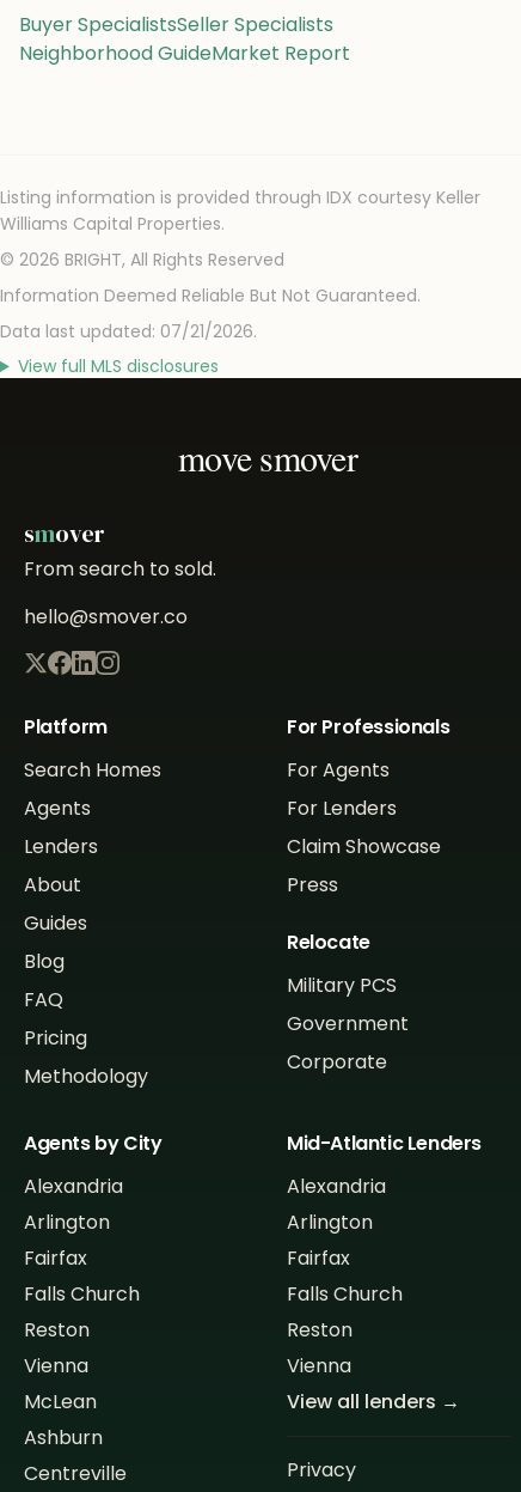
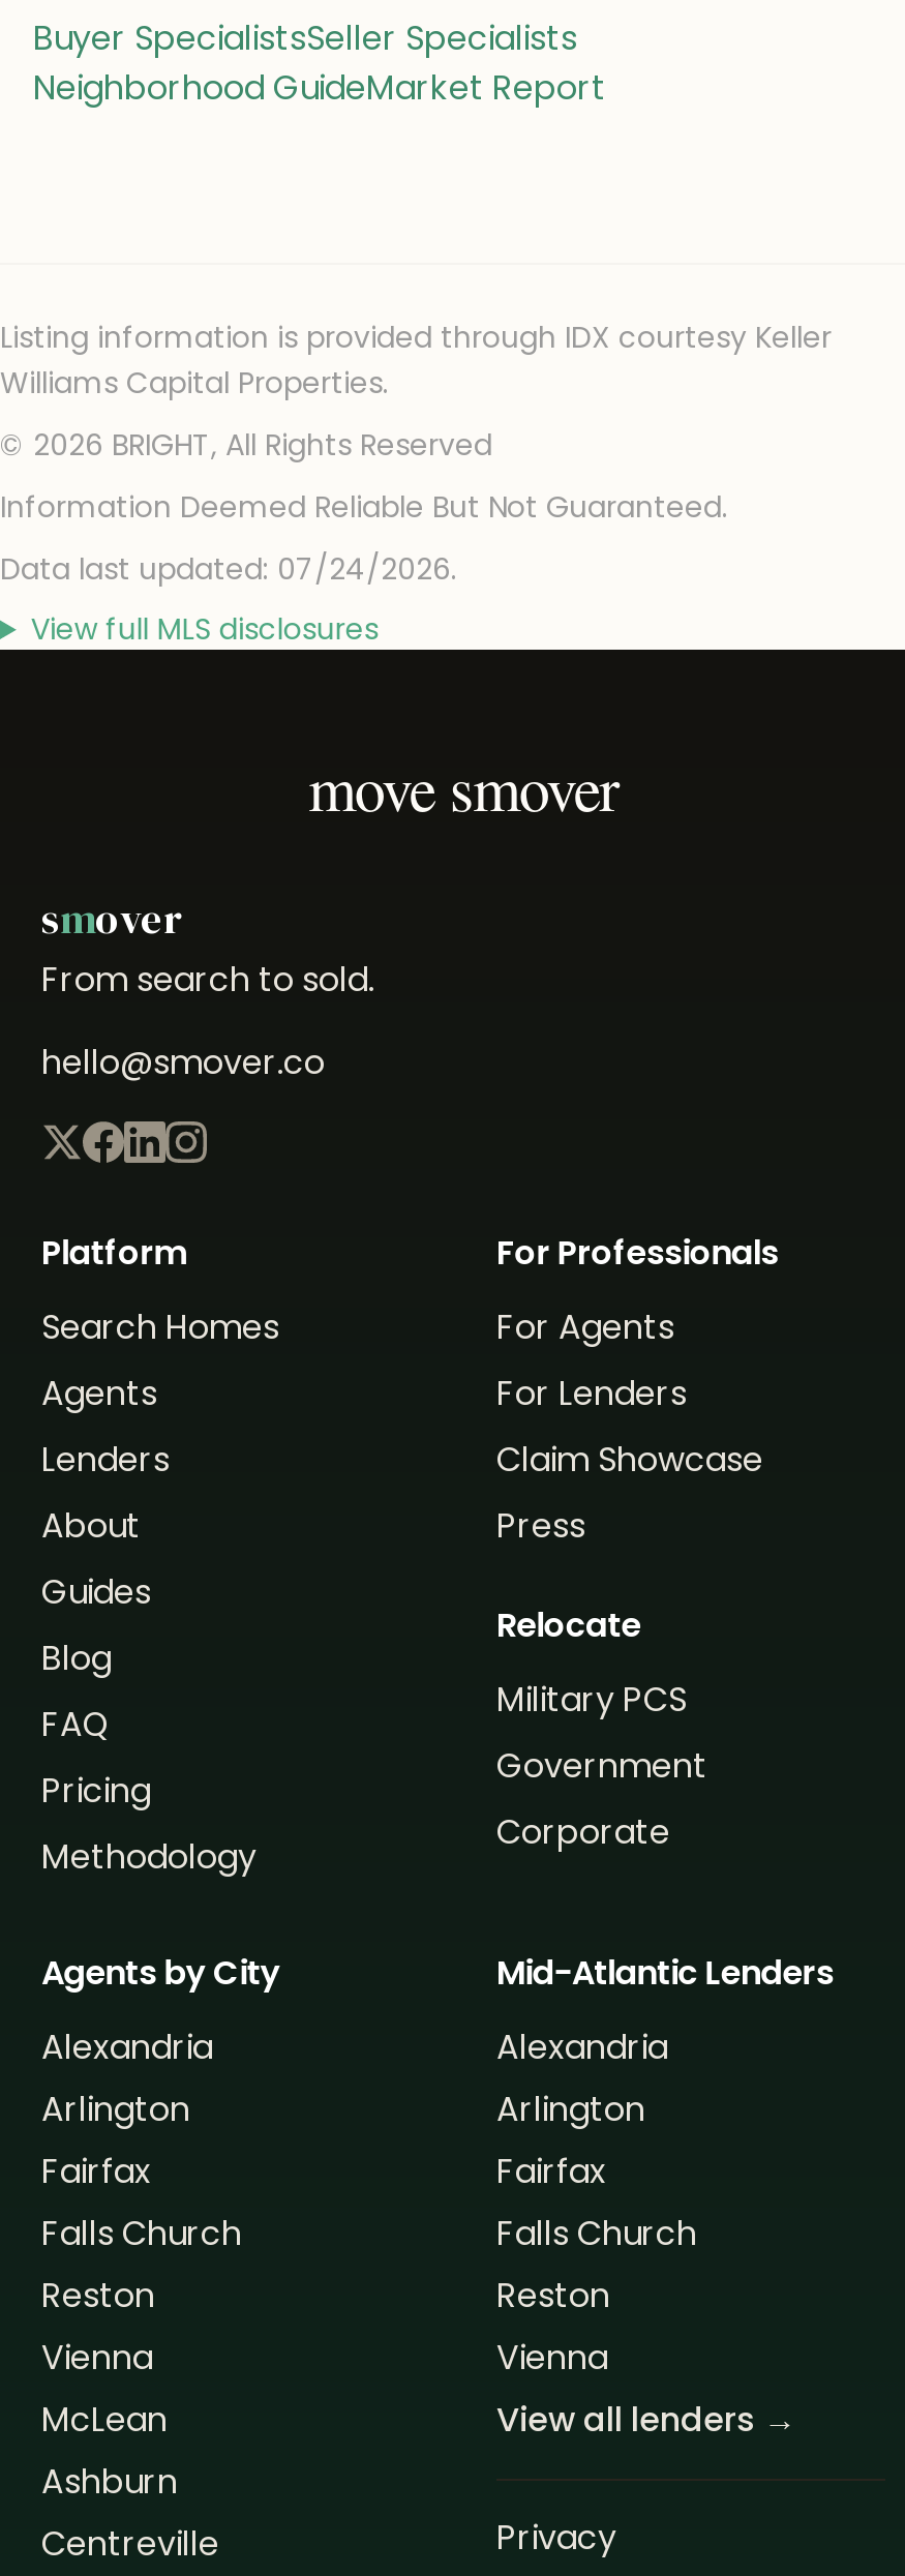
- Data last updated: 07/21/2026.
+ Data last updated: 07/24/2026.
